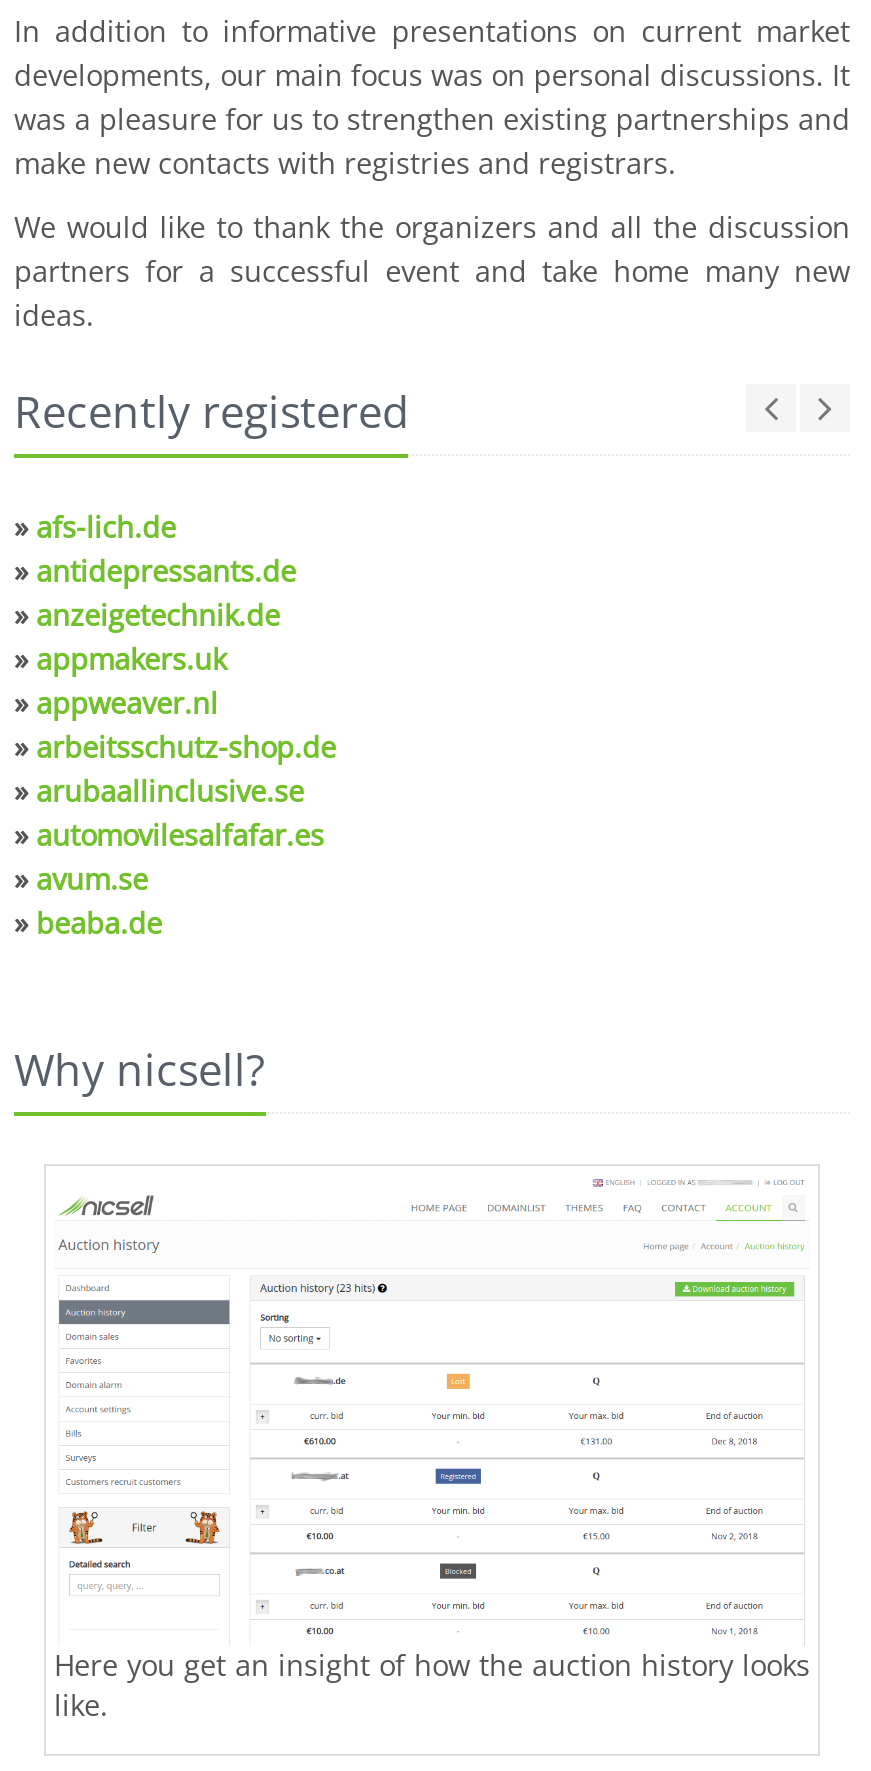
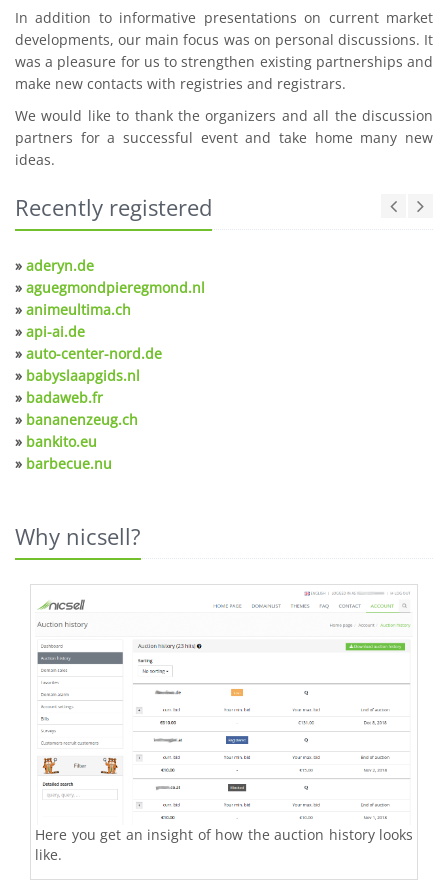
- » afs-lich.de
- » antidepressants.de
- » anzeigetechnik.de
- » appmakers.uk
- » appweaver.nl
- » arbeitsschutz-shop.de
- » arubaallinclusive.se
- » automovilesalfafar.es
- » avum.se
- » beaba.de
+ » aderyn.de
+ » aguegmondpieregmond.nl
+ » animeultima.ch
+ » api-ai.de
+ » auto-center-nord.de
+ » babyslaapgids.nl
+ » badaweb.fr
+ » bananenzeug.ch
+ » bankito.eu
+ » barbecue.nu
